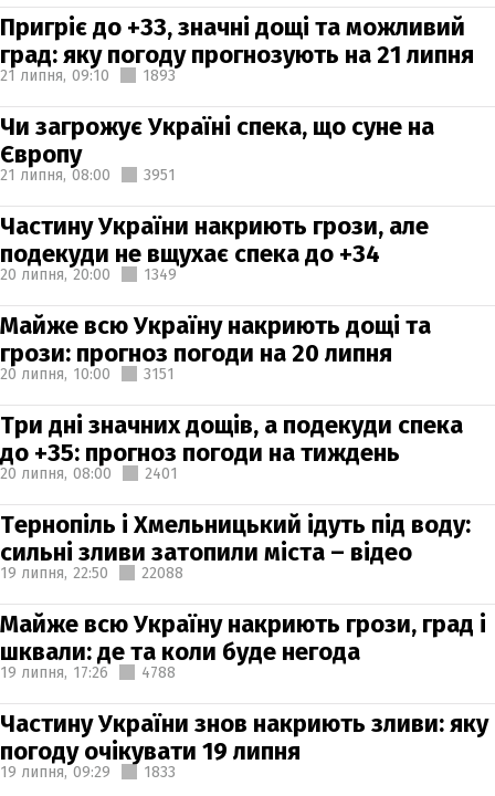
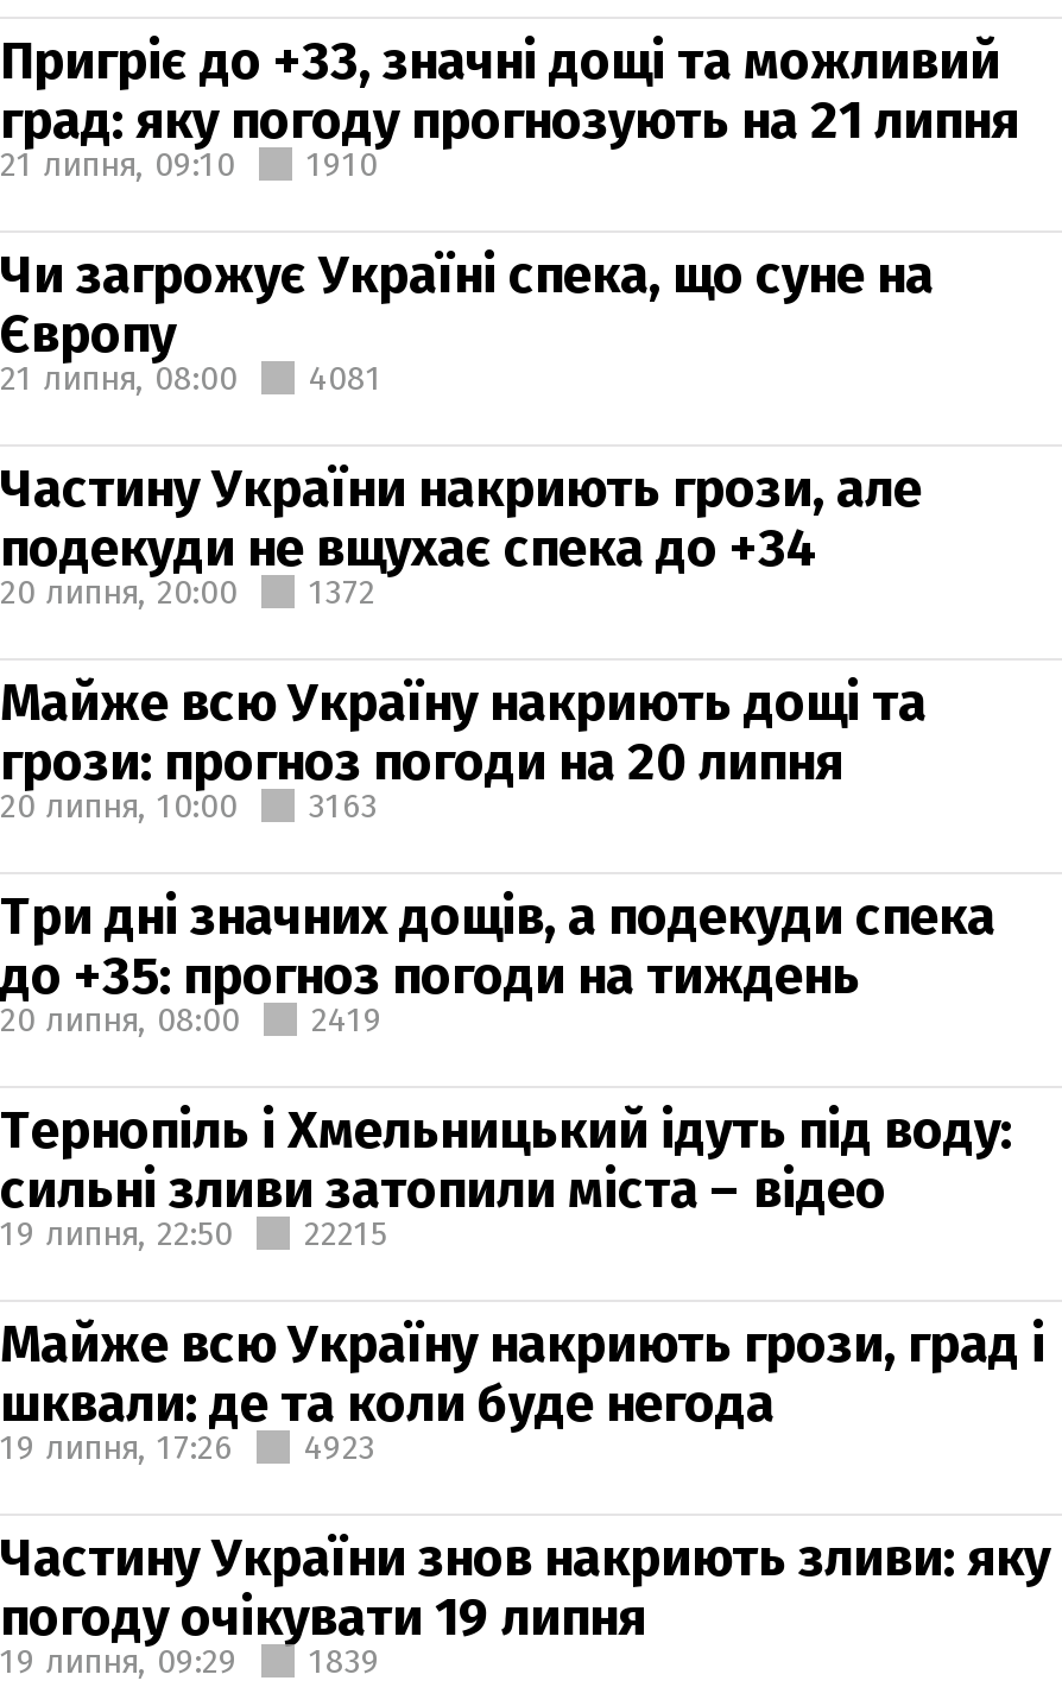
- 1893
+ 1910

- 21 липня, 08:00 3951
+ 21 липня, 08:00 4081

- 20 липня, 20:00 1349
+ 20 липня, 20:00 1372

- 20 липня, 10:00 3151
+ 20 липня, 10:00 3163

- 20 липня, 08:00 2401
+ 20 липня, 08:00 2419

- 19 липня, 22:50 22088
+ 19 липня, 22:50 22215

- 19 липня, 17:26 4788
+ 19 липня, 17:26 4923

- 19 липня, 09:29 1833
+ 19 липня, 09:29 1839
